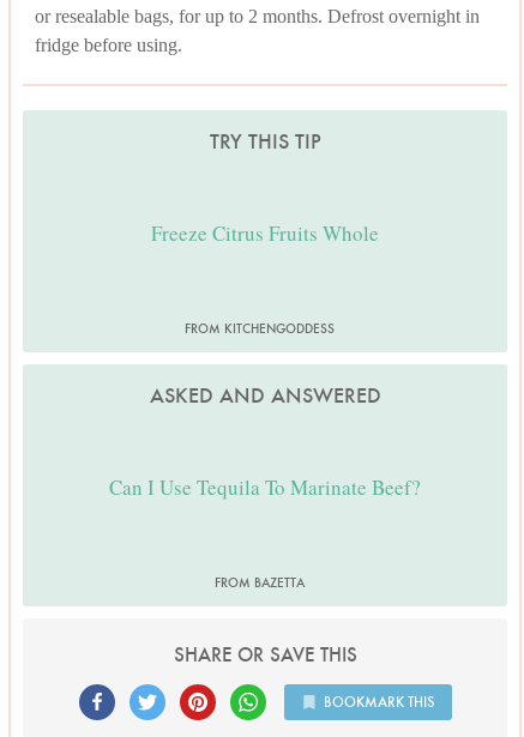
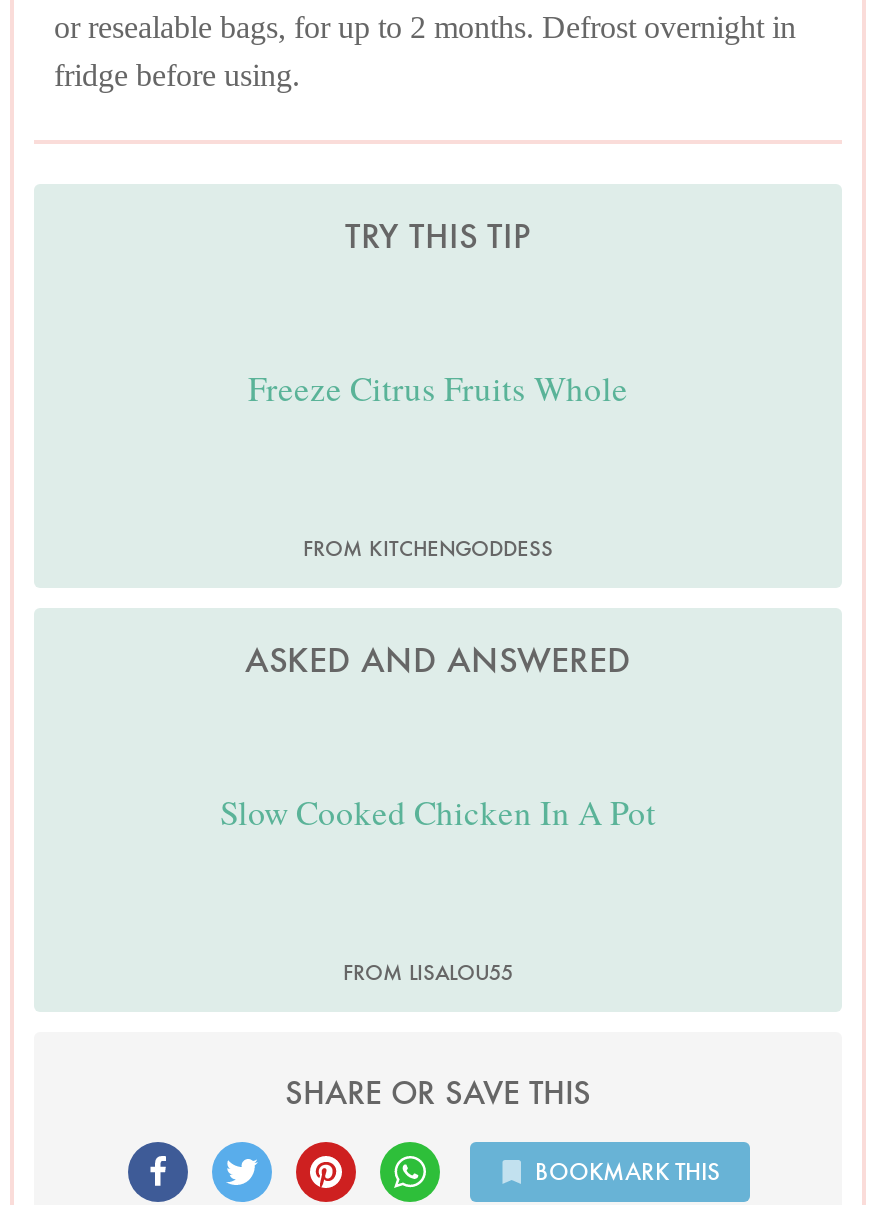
- Can I Use Tequila To Marinate Beef?
+ Slow Cooked Chicken In A Pot

- FROM BAZETTA
+ FROM LISALOU55
